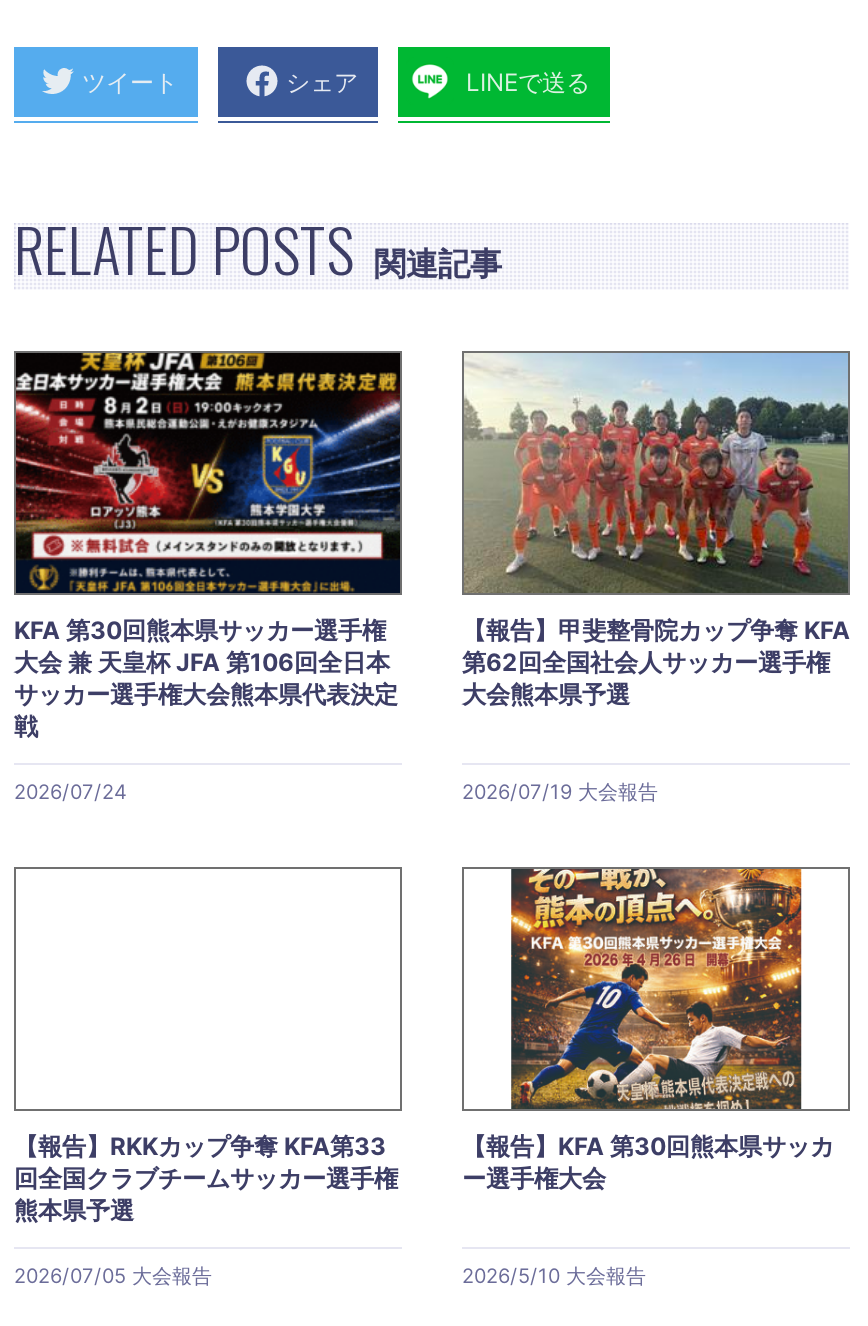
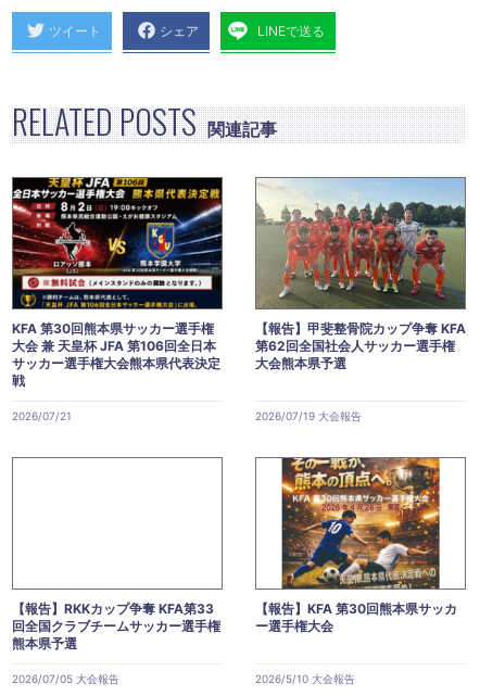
- 2026/07/24
+ 2026/07/21
